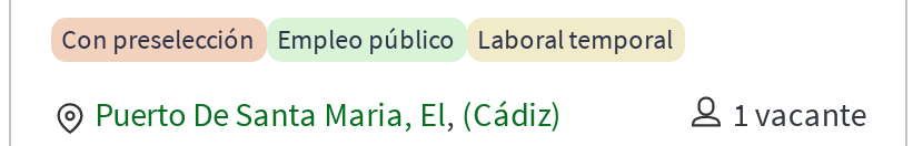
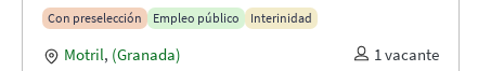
- Laboral temporal
+ Interinidad

- Puerto De Santa Maria, El, (Cádiz)
+ Motril, (Granada)
